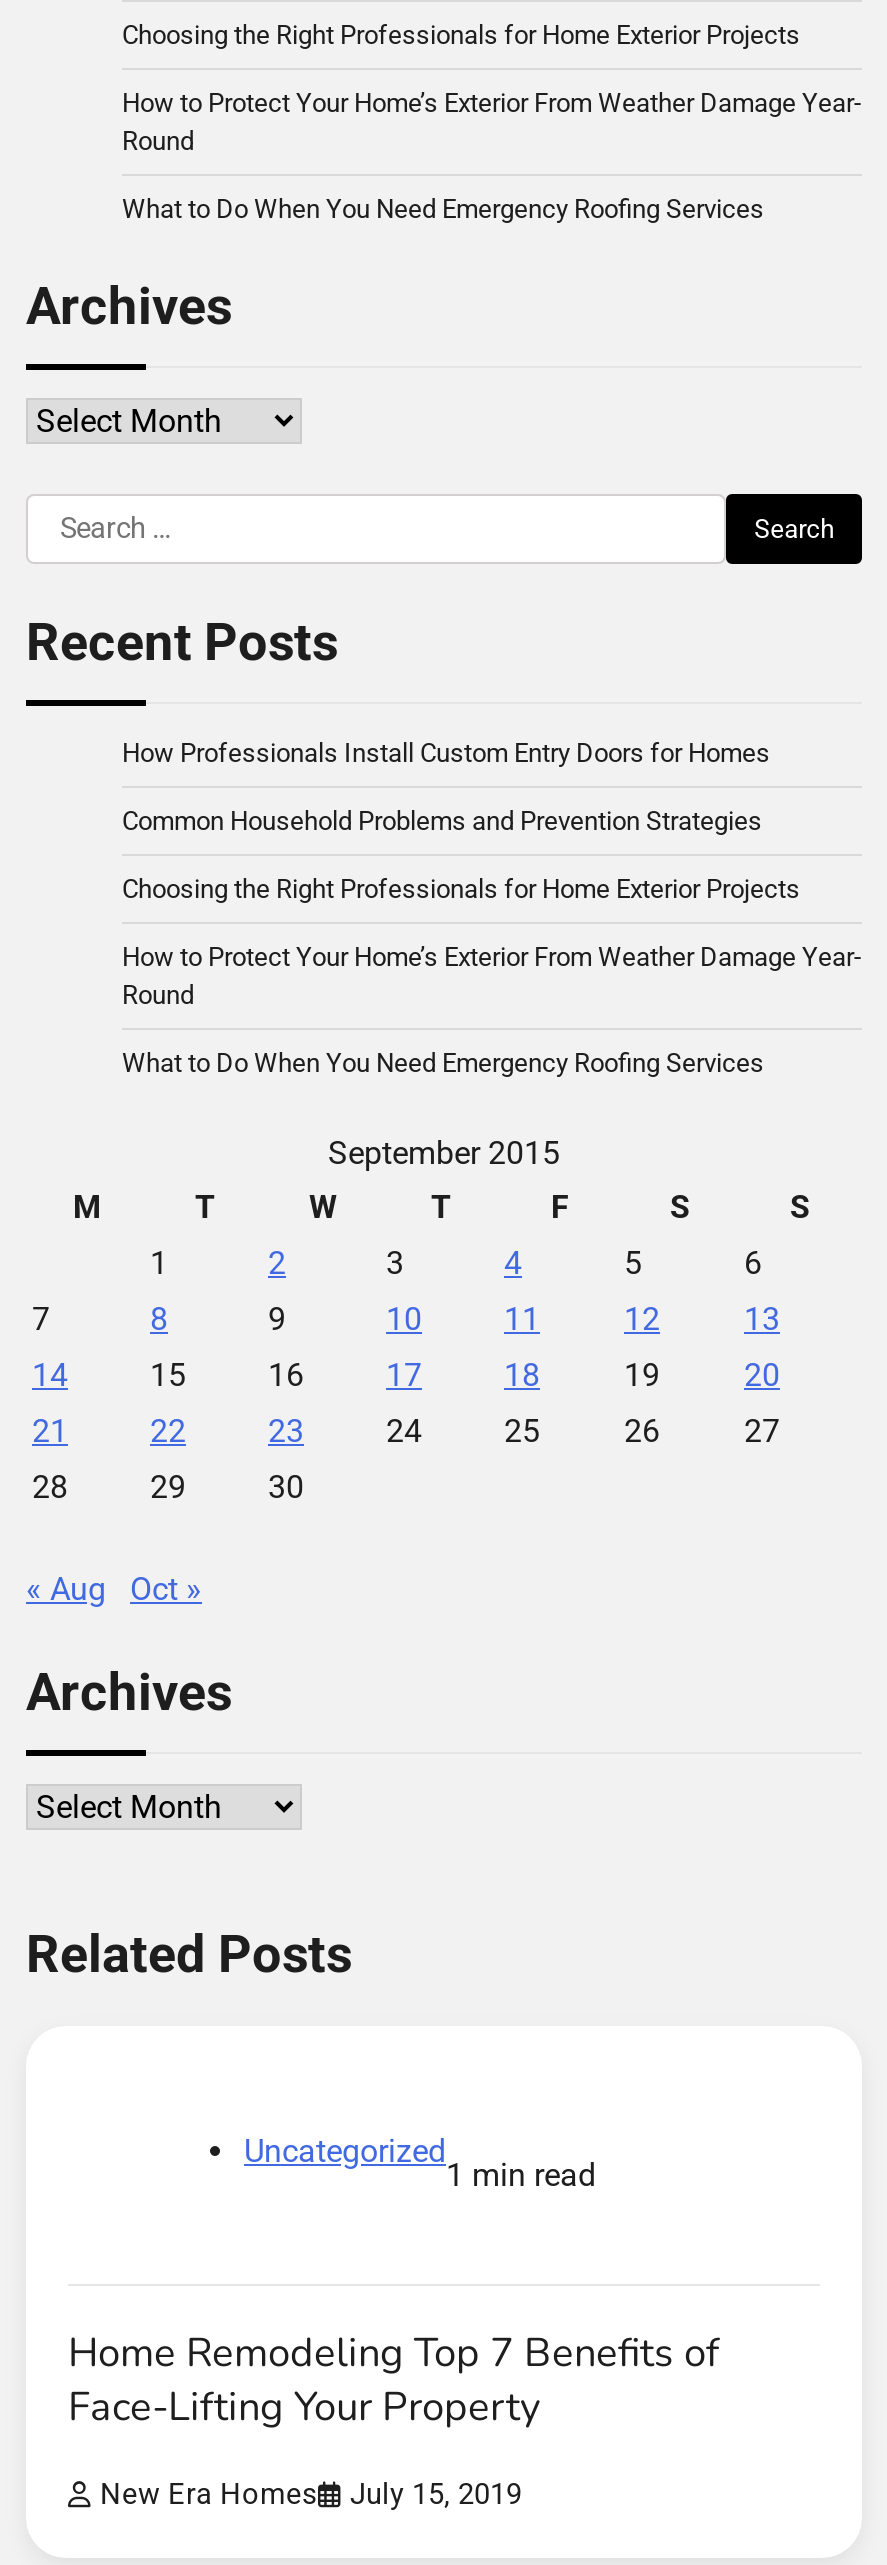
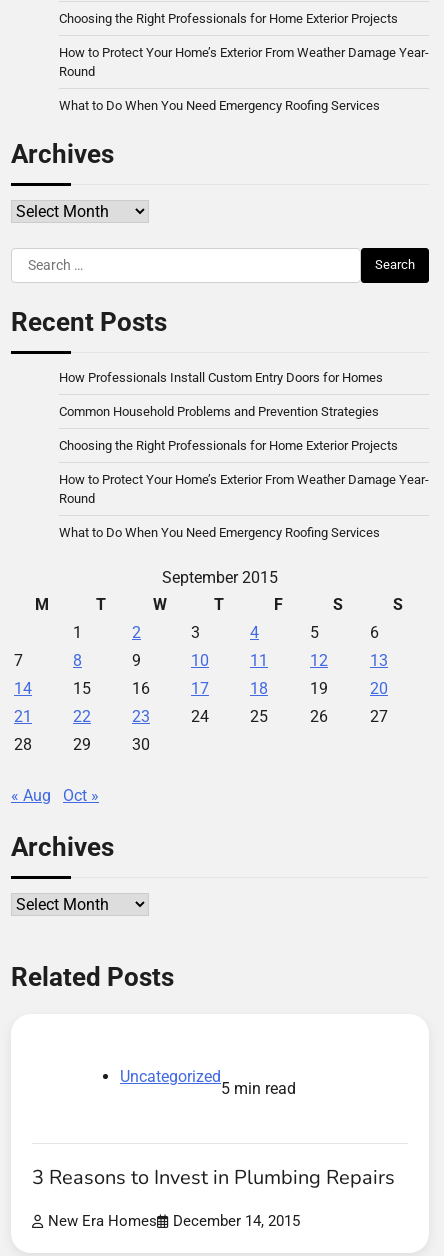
- 1 min read
+ 5 min read

- Home Remodeling Top 7 Benefits of
- Face-Lifting Your Property
+ 3 Reasons to Invest in Plumbing Repairs

- New Era Homes July 15, 2019
+ New Era Homes December 14, 2015
